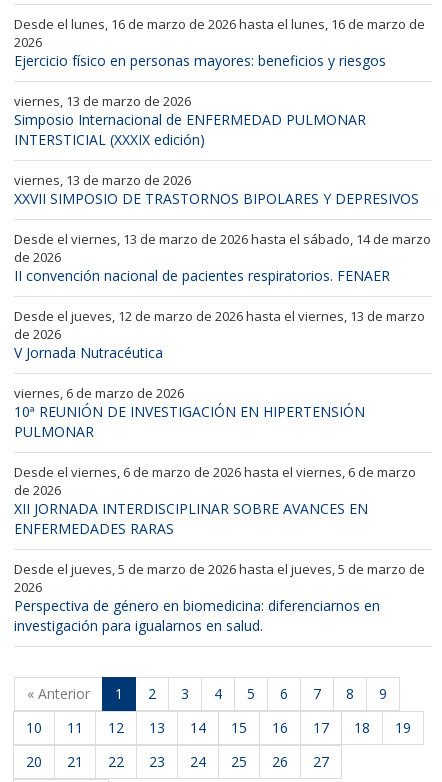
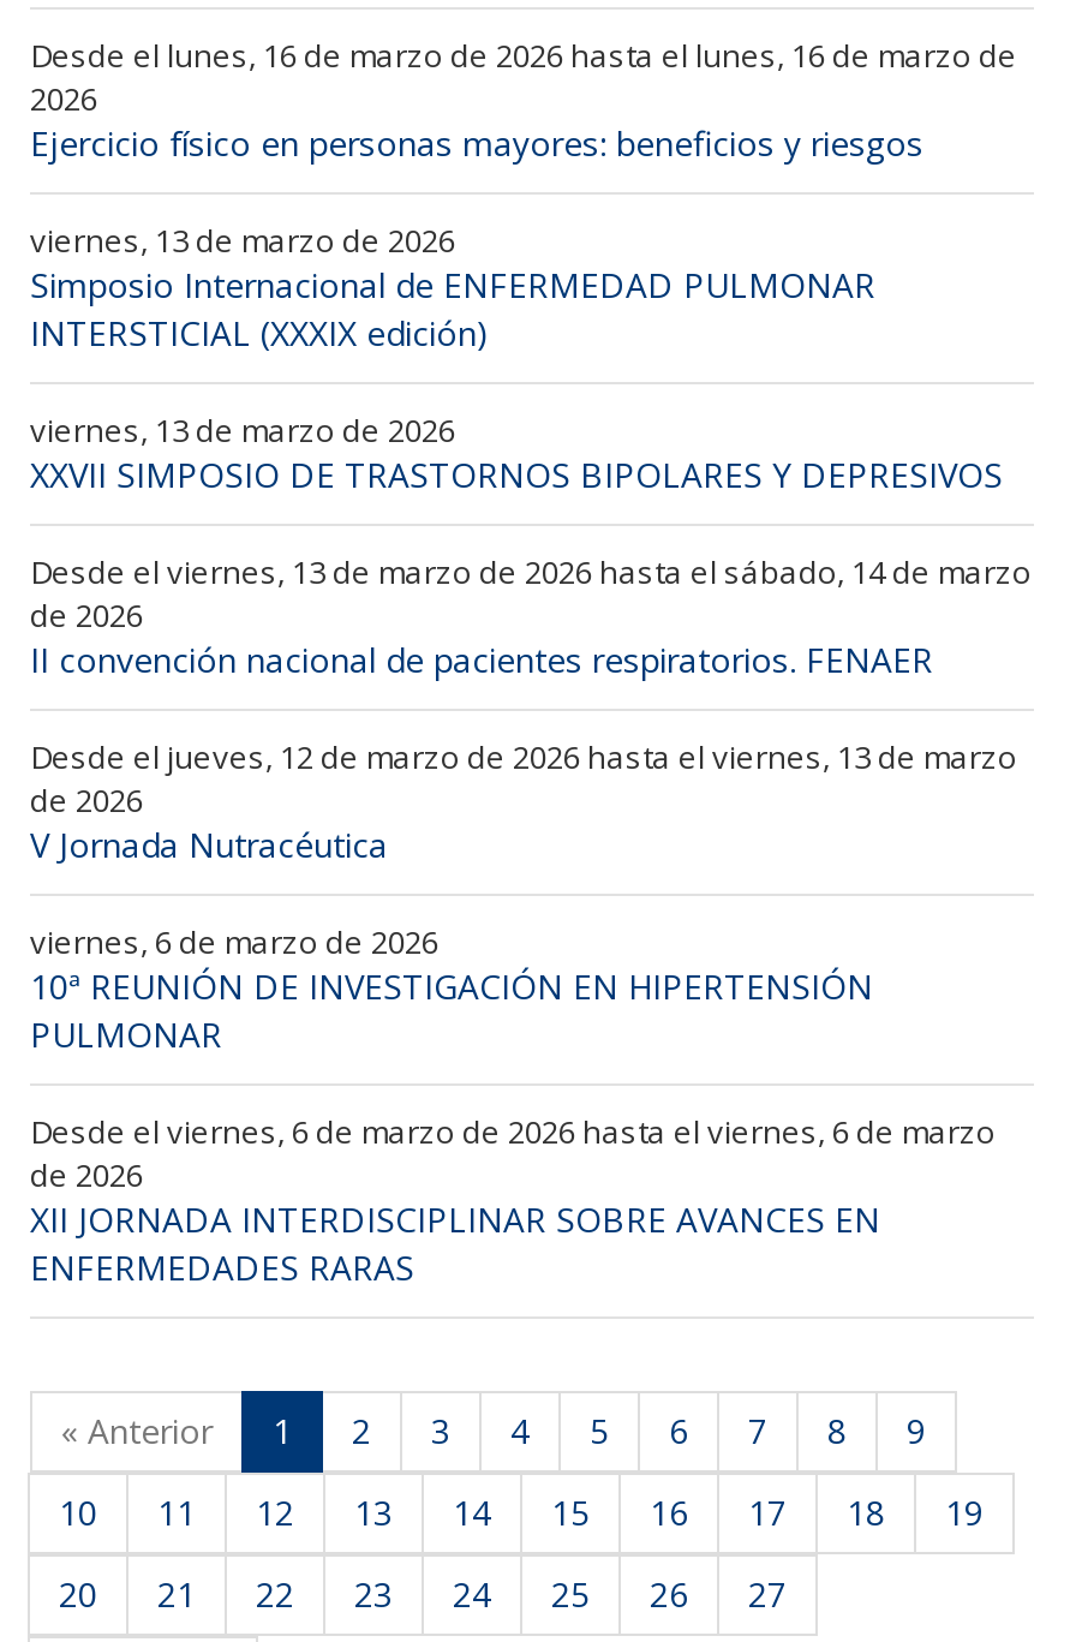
- Desde el jueves, 5 de marzo de 2026 hasta el jueves, 5 de marzo de
- 2026
- Perspectiva de género en biomedicina: diferenciarnos en
- investigación para igualarnos en salud.
